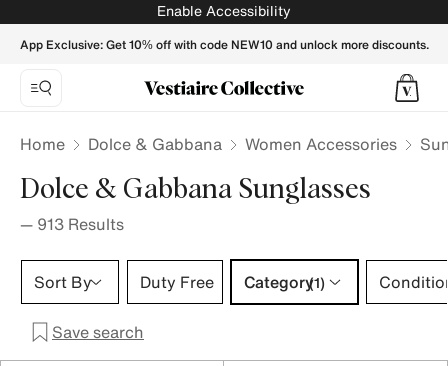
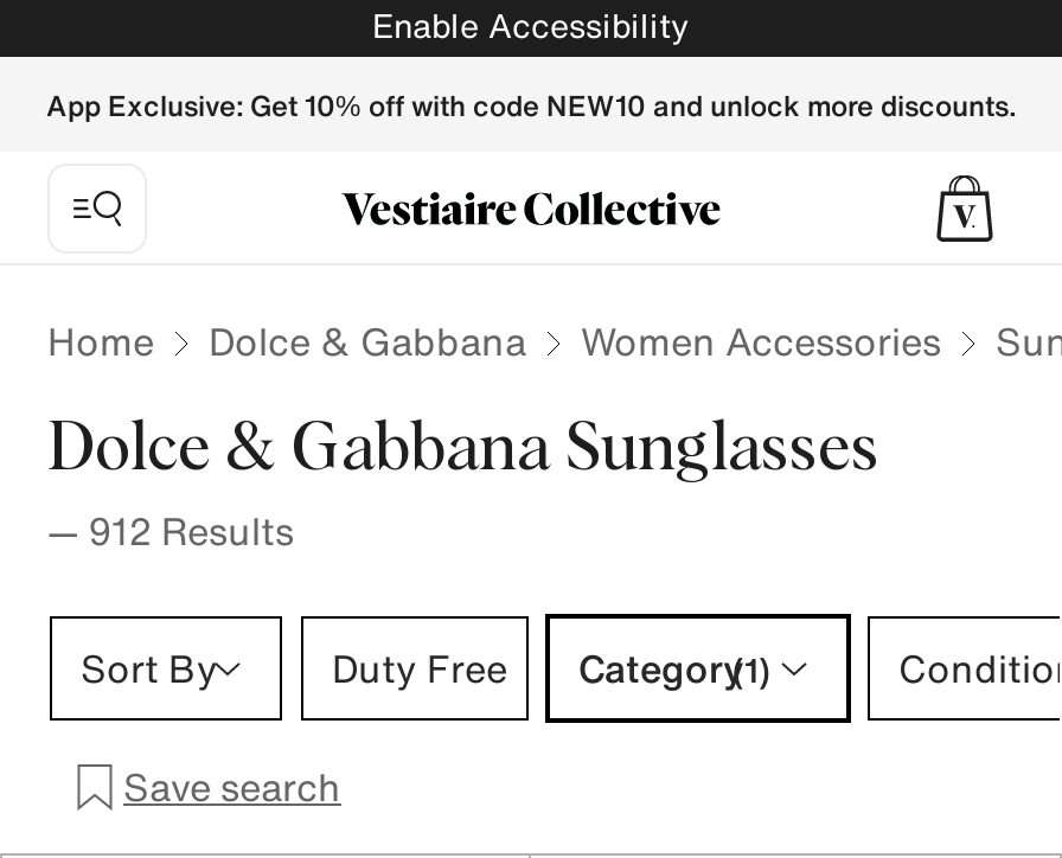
- — 913 Results
+ — 912 Results
